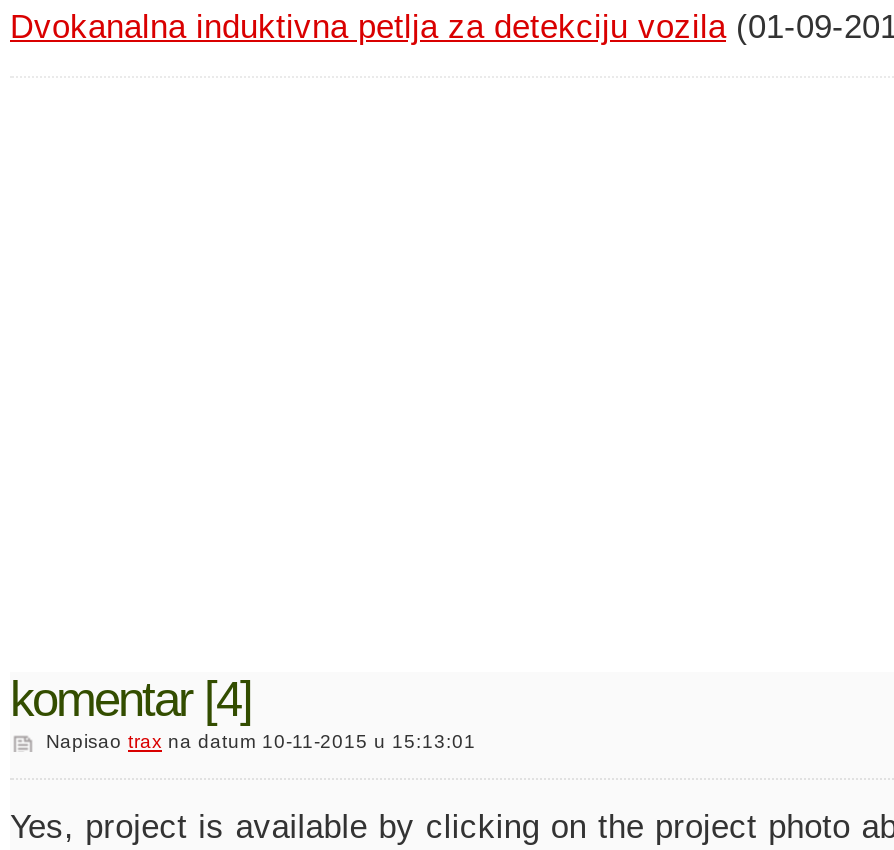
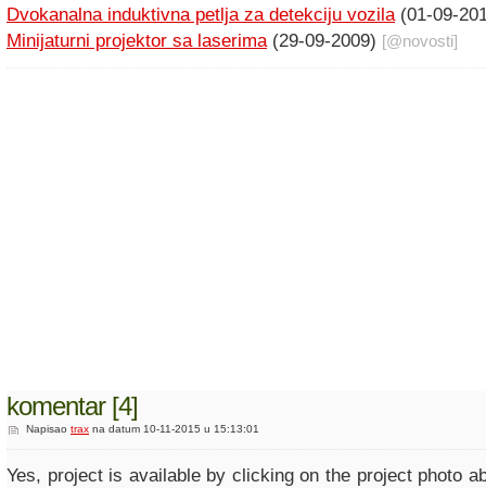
+ Minijaturni projektor sa laserima (29-09-2009) [@ novosti]
